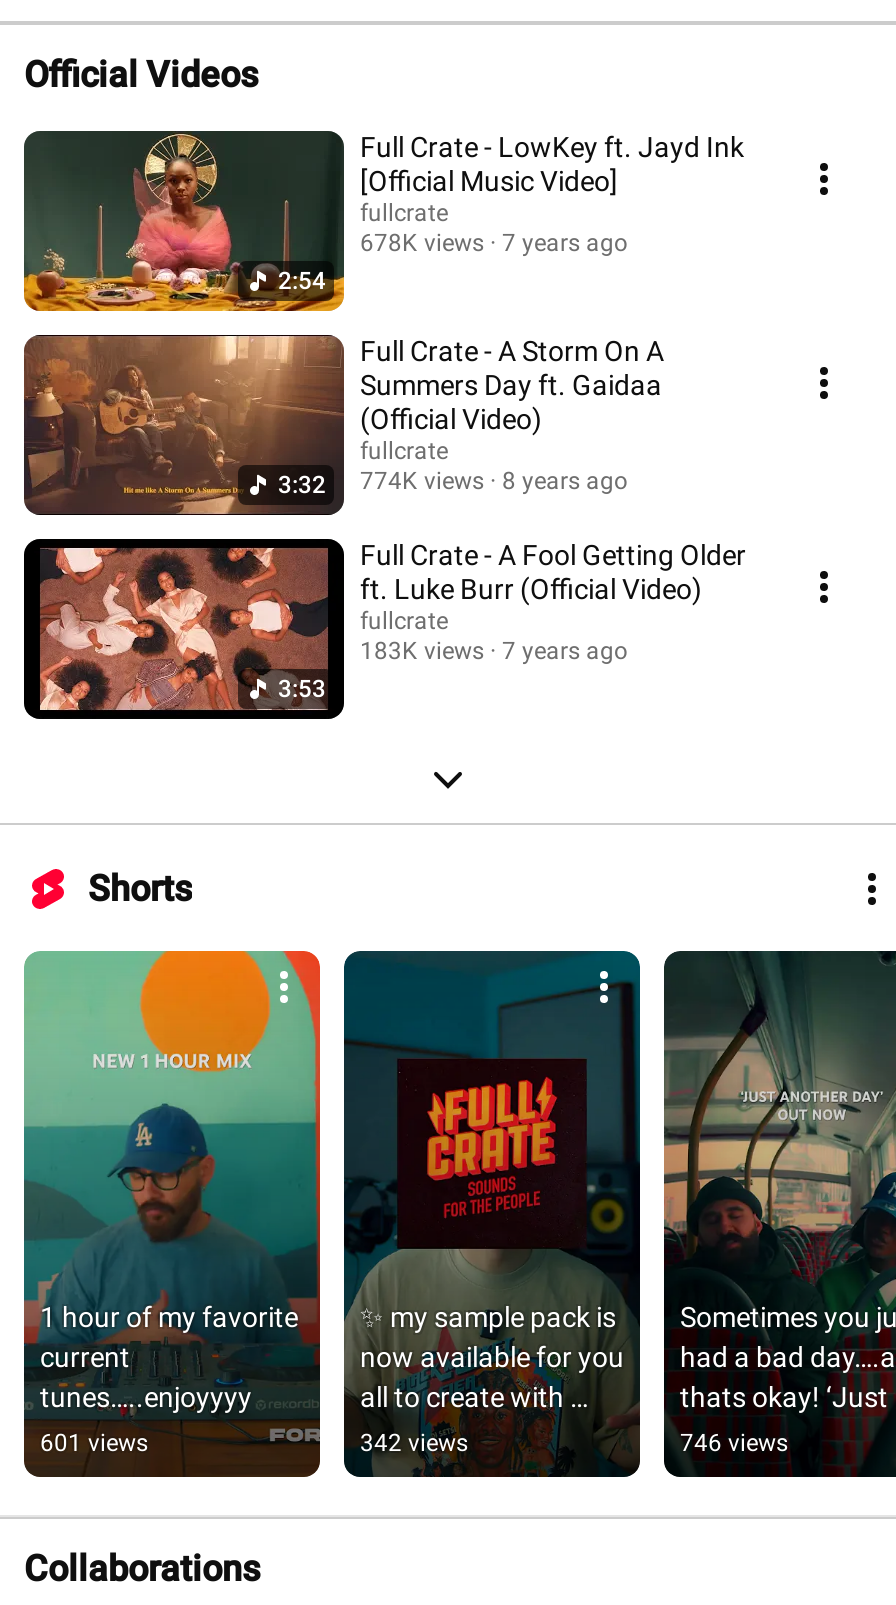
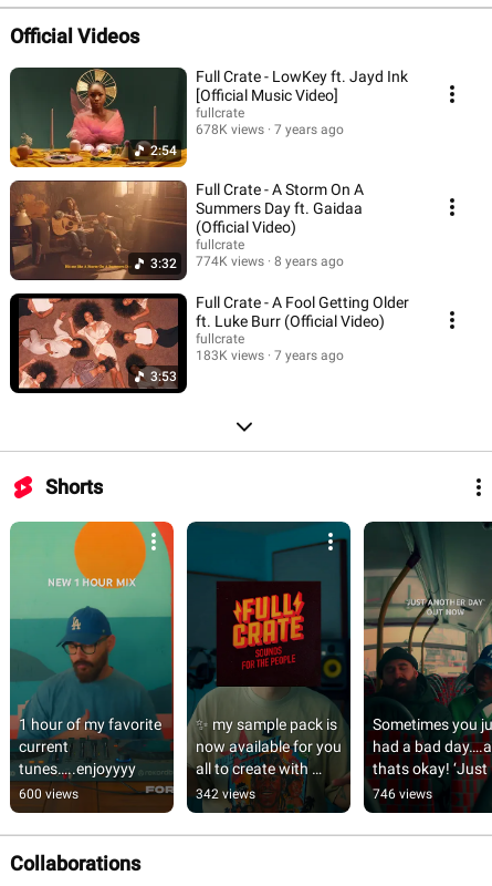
- 601 views
+ 600 views
